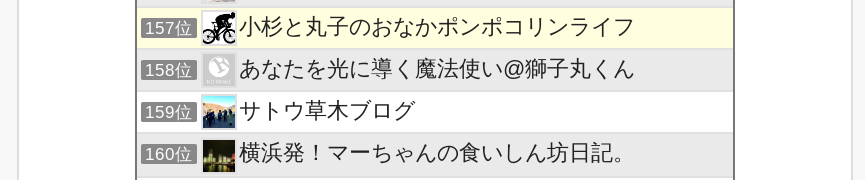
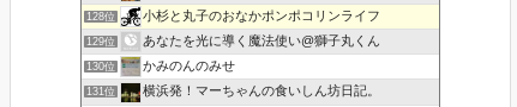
- 157位
+ 128位

- 158位
+ 129位

- 159位
- サトウ草木ブログ
+ 130位
+ かみのんのみせ

- 160位
+ 131位
